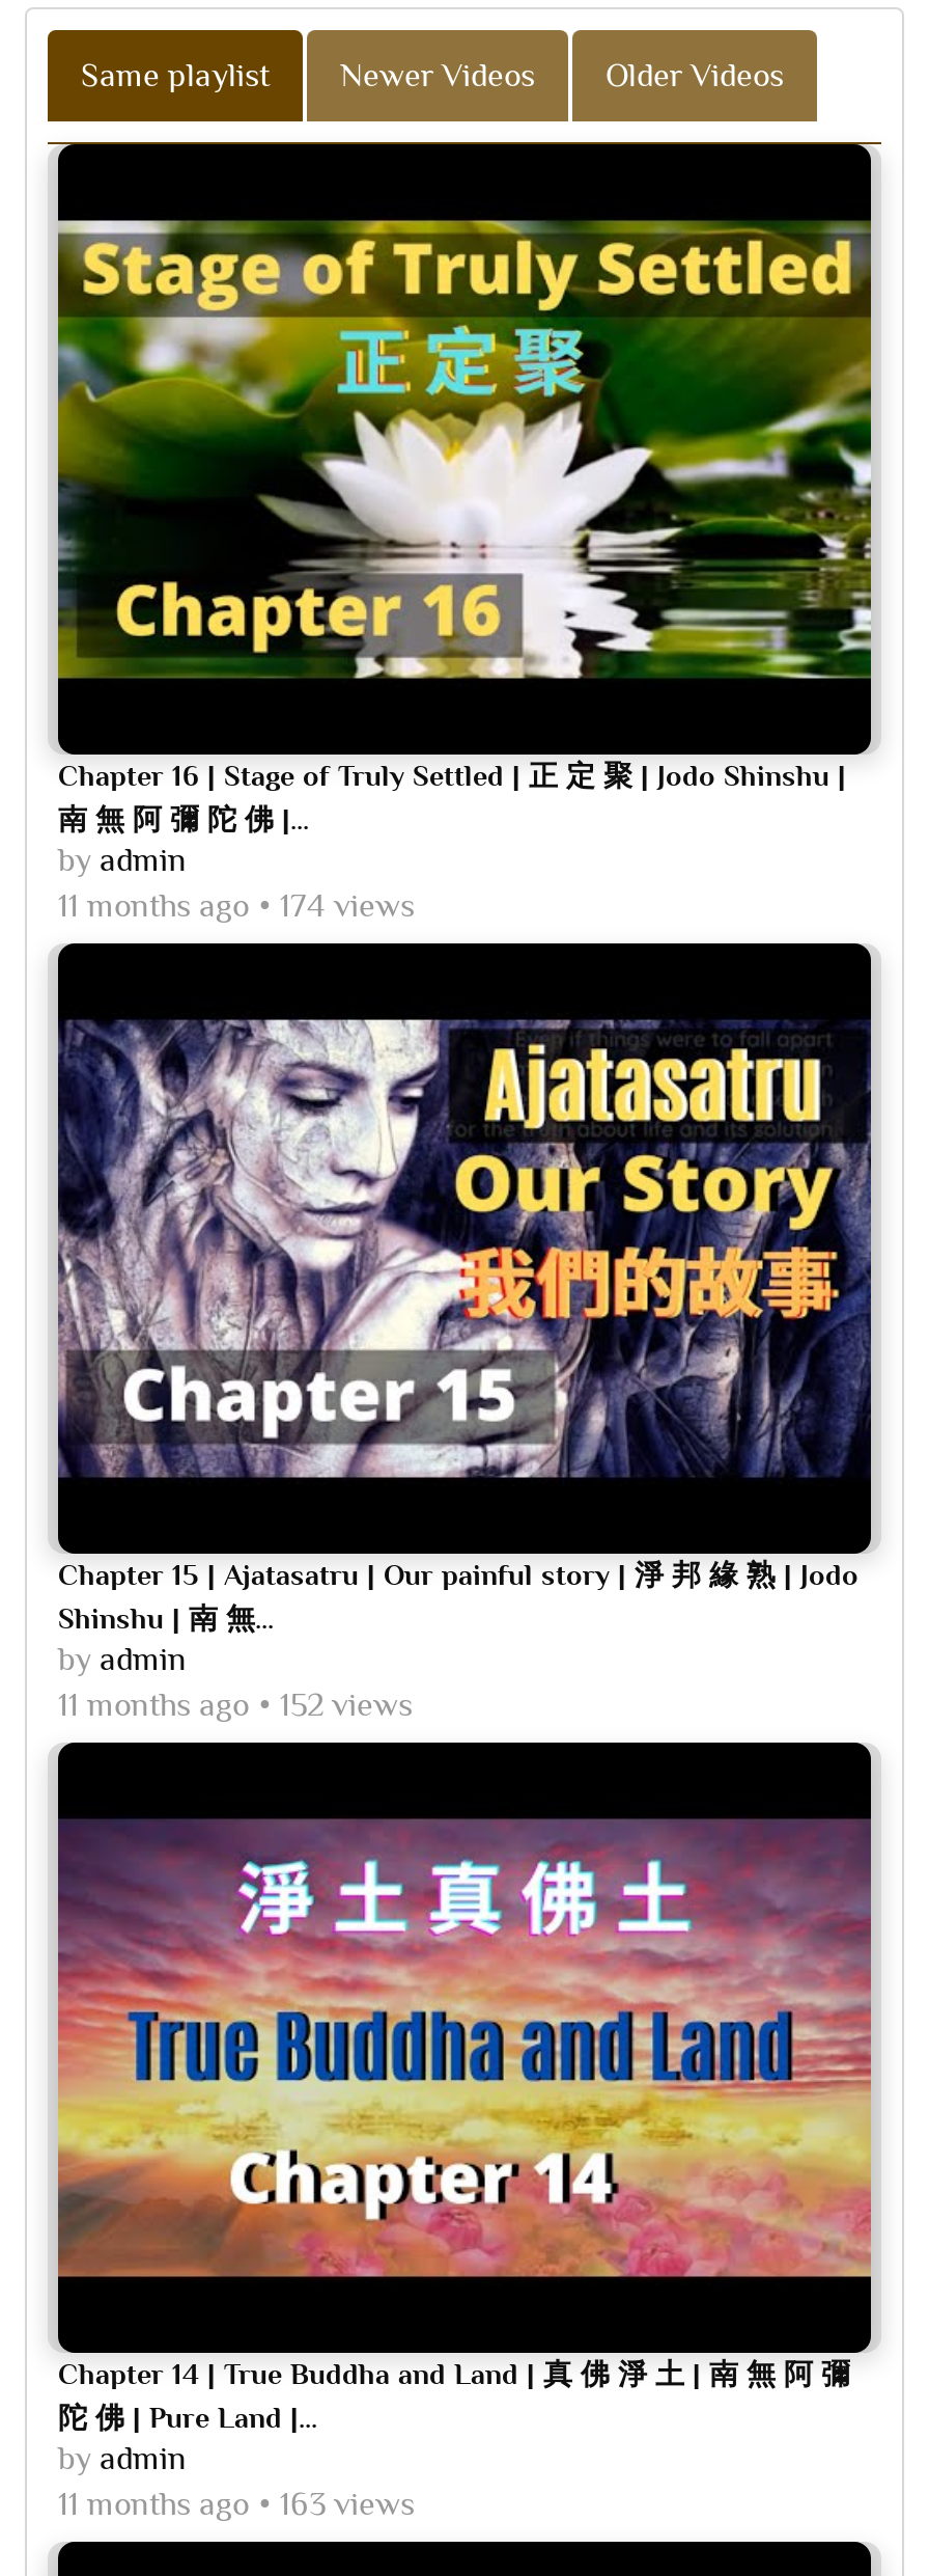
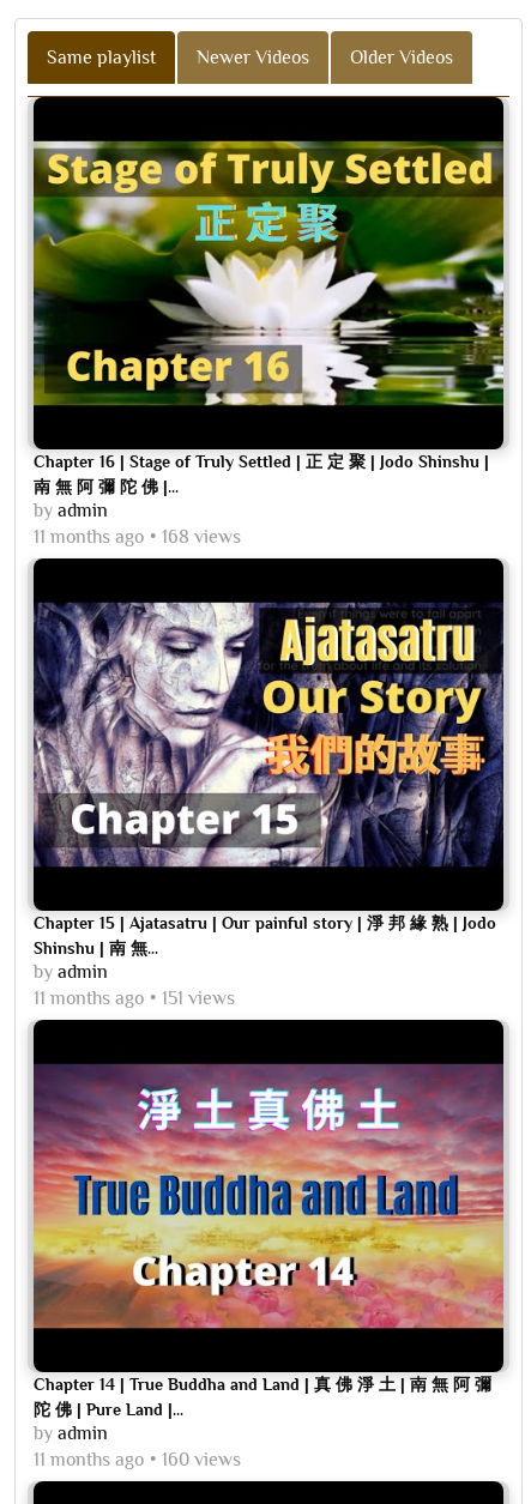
- 11 months ago 174 views
+ 11 months ago 168 views

- 11 months ago 152 views
+ 11 months ago 151 views

- 11 months ago 163 views
+ 11 months ago 160 views
